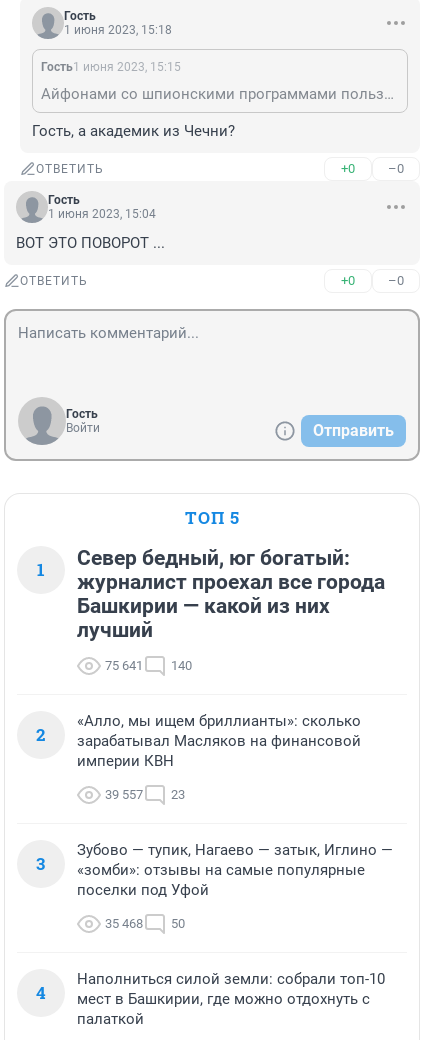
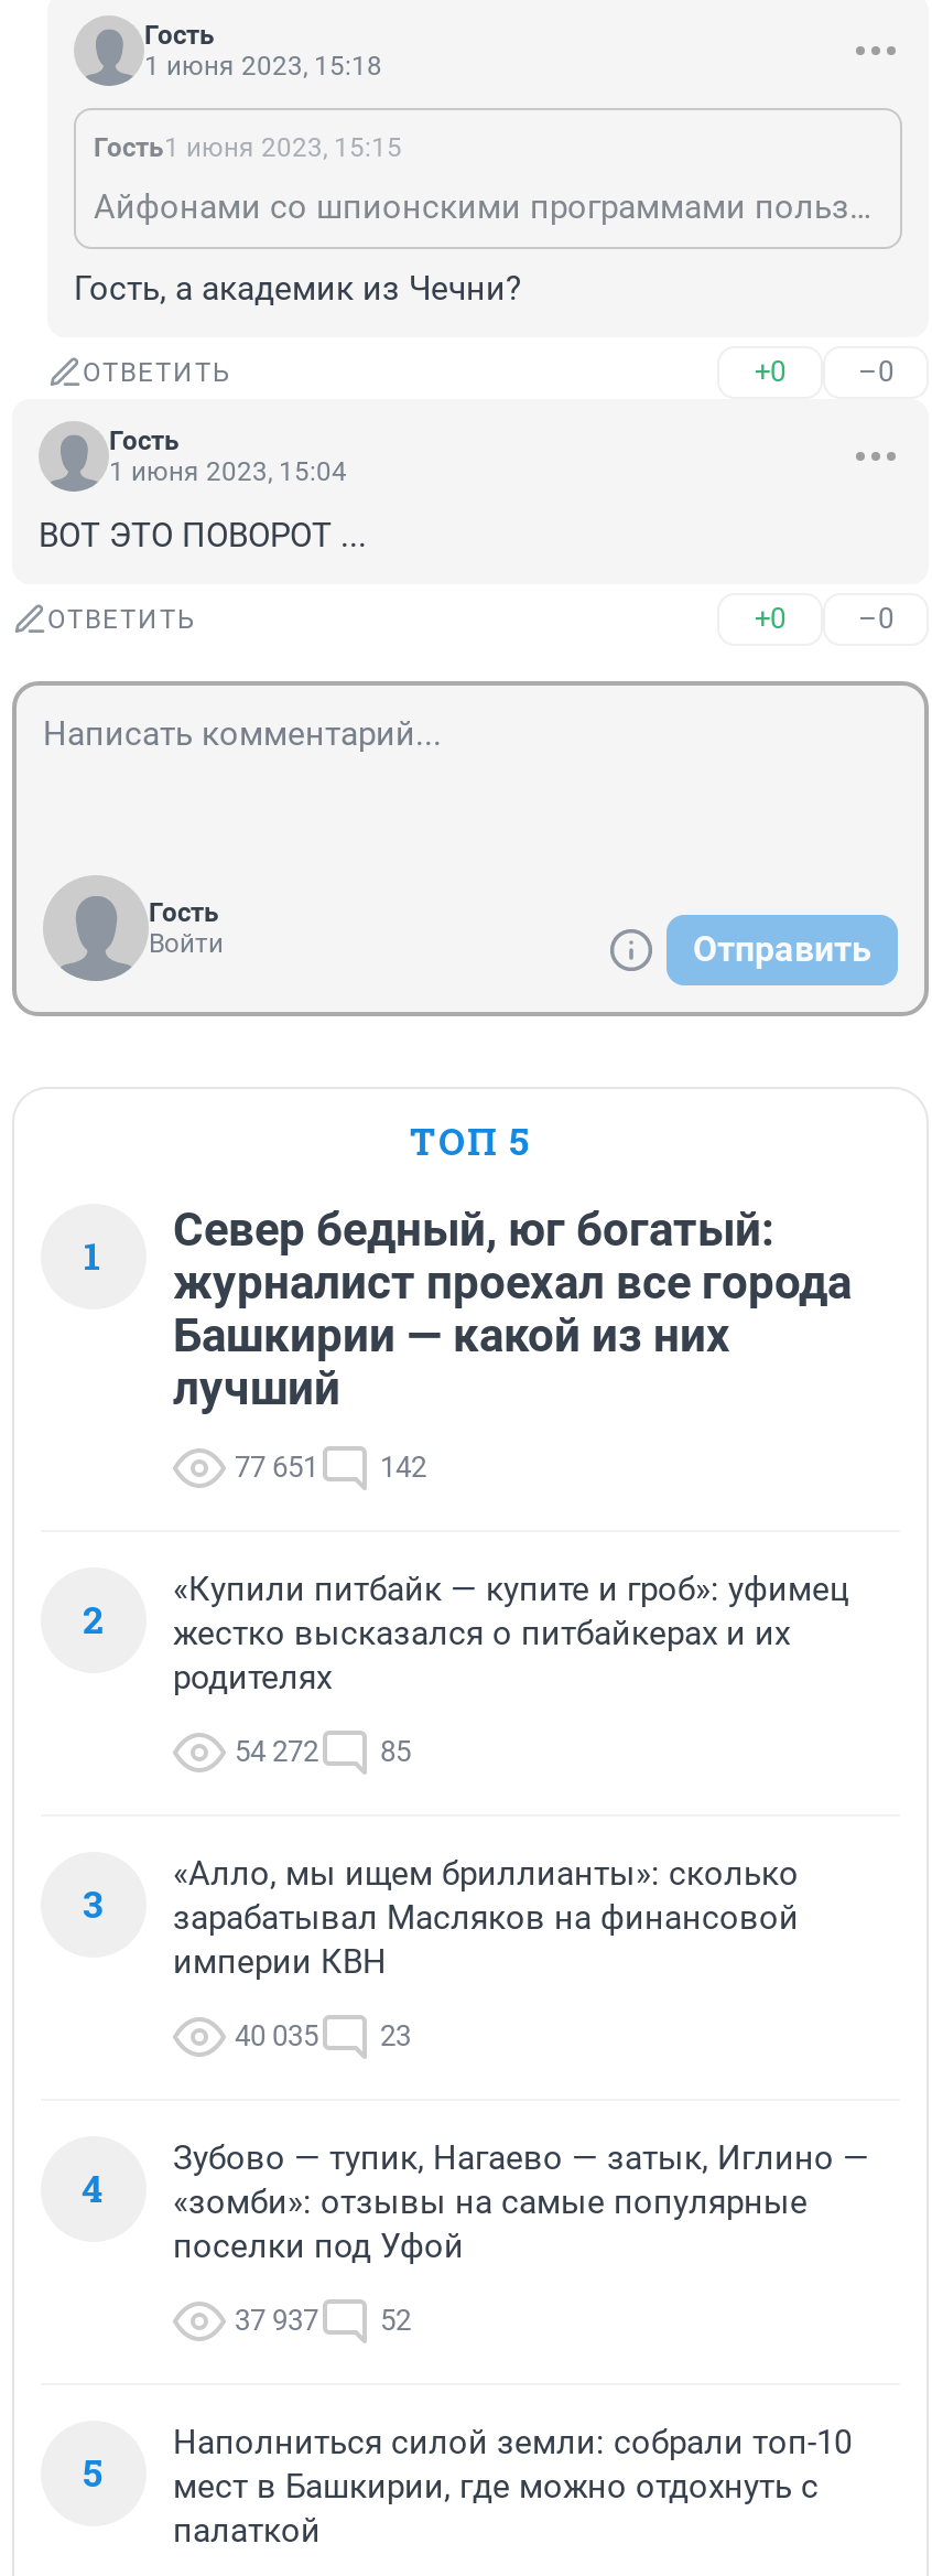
+ «Купили питбайк — купите и гроб»: уфимец
+ жестко высказался о питбайкерах и их
+ родителях
+ 54 272
+ 85
+ 3

- 75 641
+ 77 651

- 140
+ 142

- 39 557 23
+ 40 035 23

- 3 «зомби»: отзывы на самые популярные
+ 4 «зомби»: отзывы на самые популярные

- 35 468
+ 37 937

- 50
+ 52

- 4 мест в Башкирии, где можно отдохнуть с
+ 5 мест в Башкирии, где можно отдохнуть с
